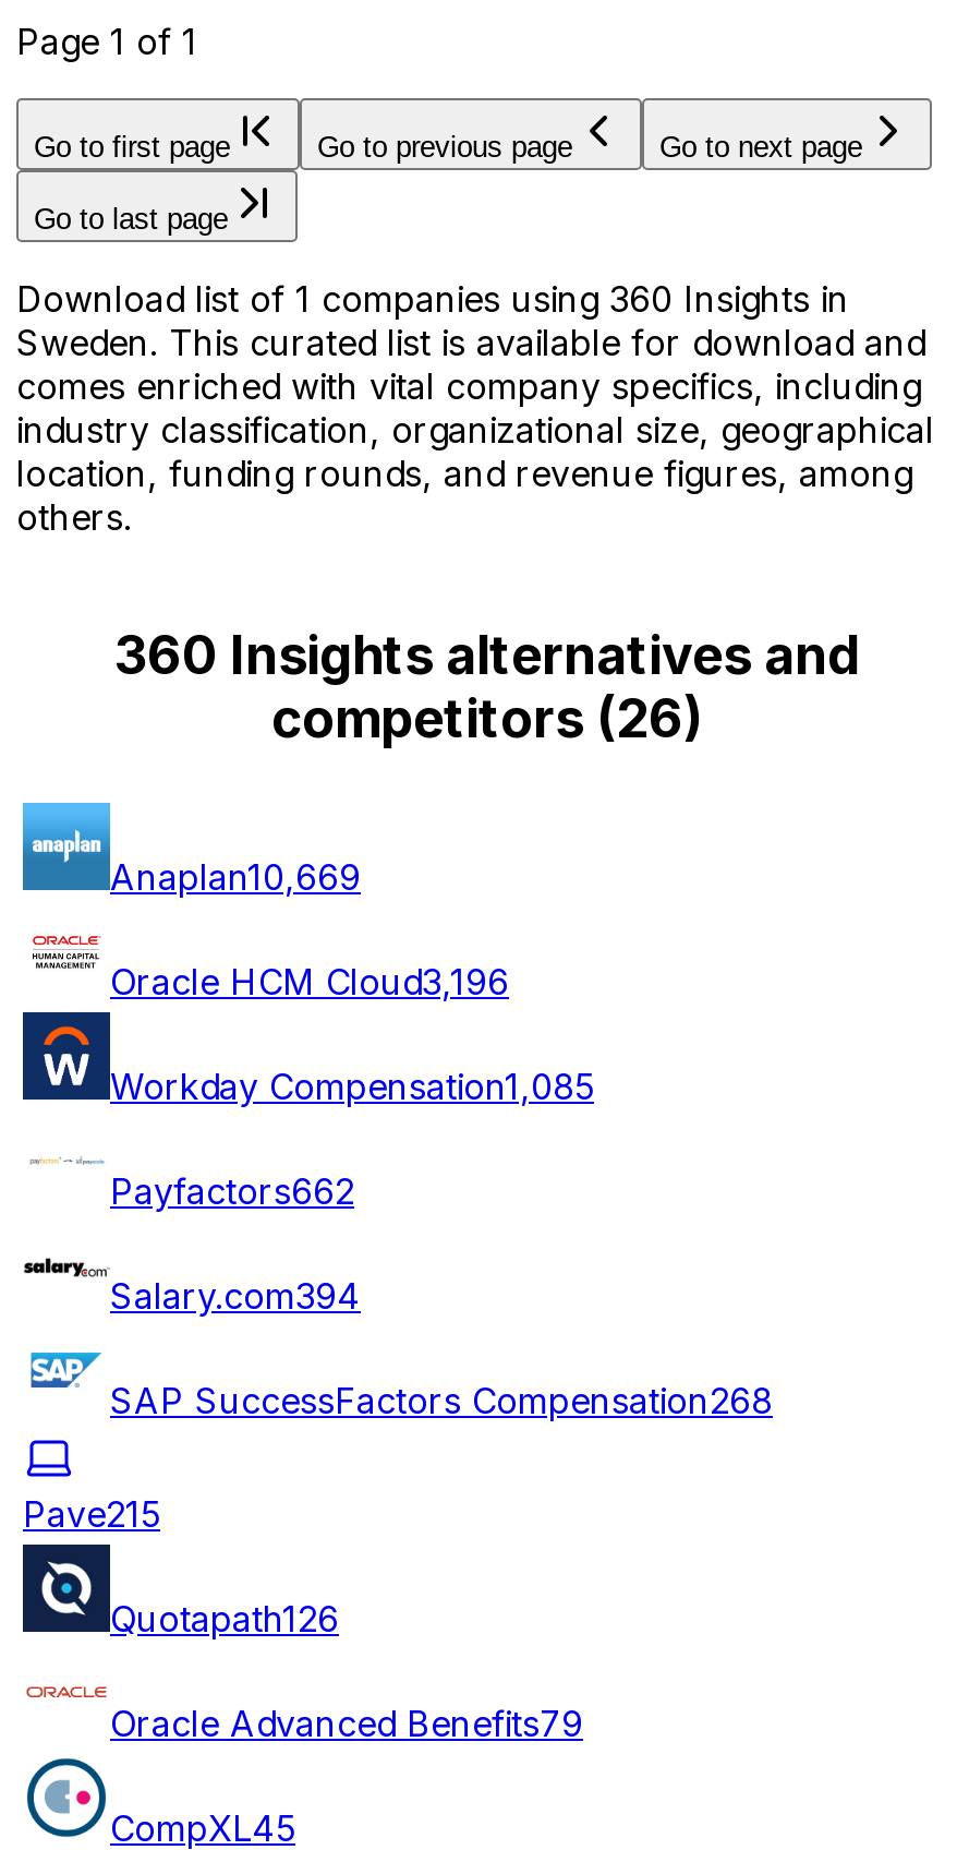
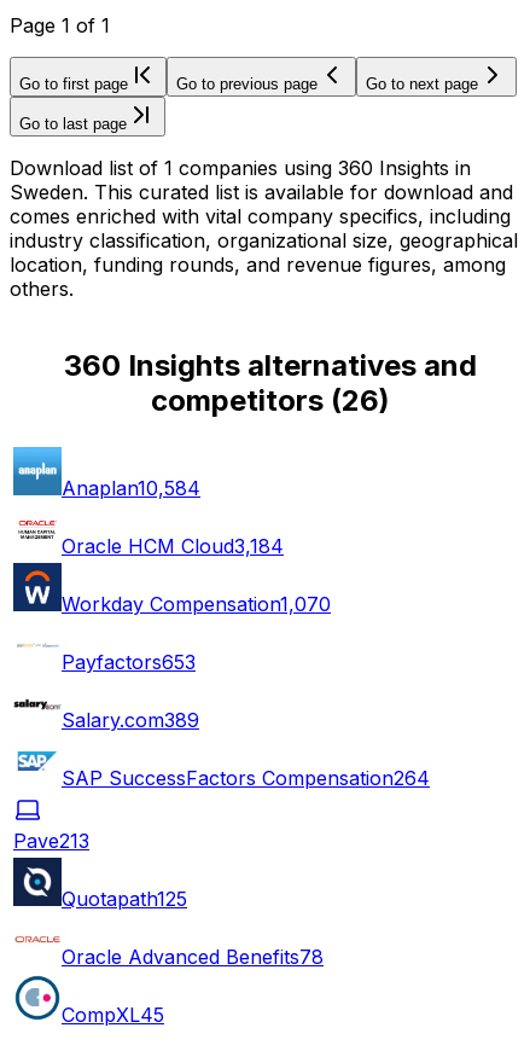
- Anaplan10,669
+ Anaplan10,584

- Oracle HCM Cloud3,196
+ Oracle HCM Cloud3,184

- Workday Compensation1,085
+ Workday Compensation1,070

- Payfactors662
+ Payfactors653

- Salary.com394
+ Salary.com389

- SAP SuccessFactors Compensation268
+ SAP SuccessFactors Compensation264

- Pave215
+ Pave213

- Quotapath126
+ Quotapath125

- Oracle Advanced Benefits79
+ Oracle Advanced Benefits78
